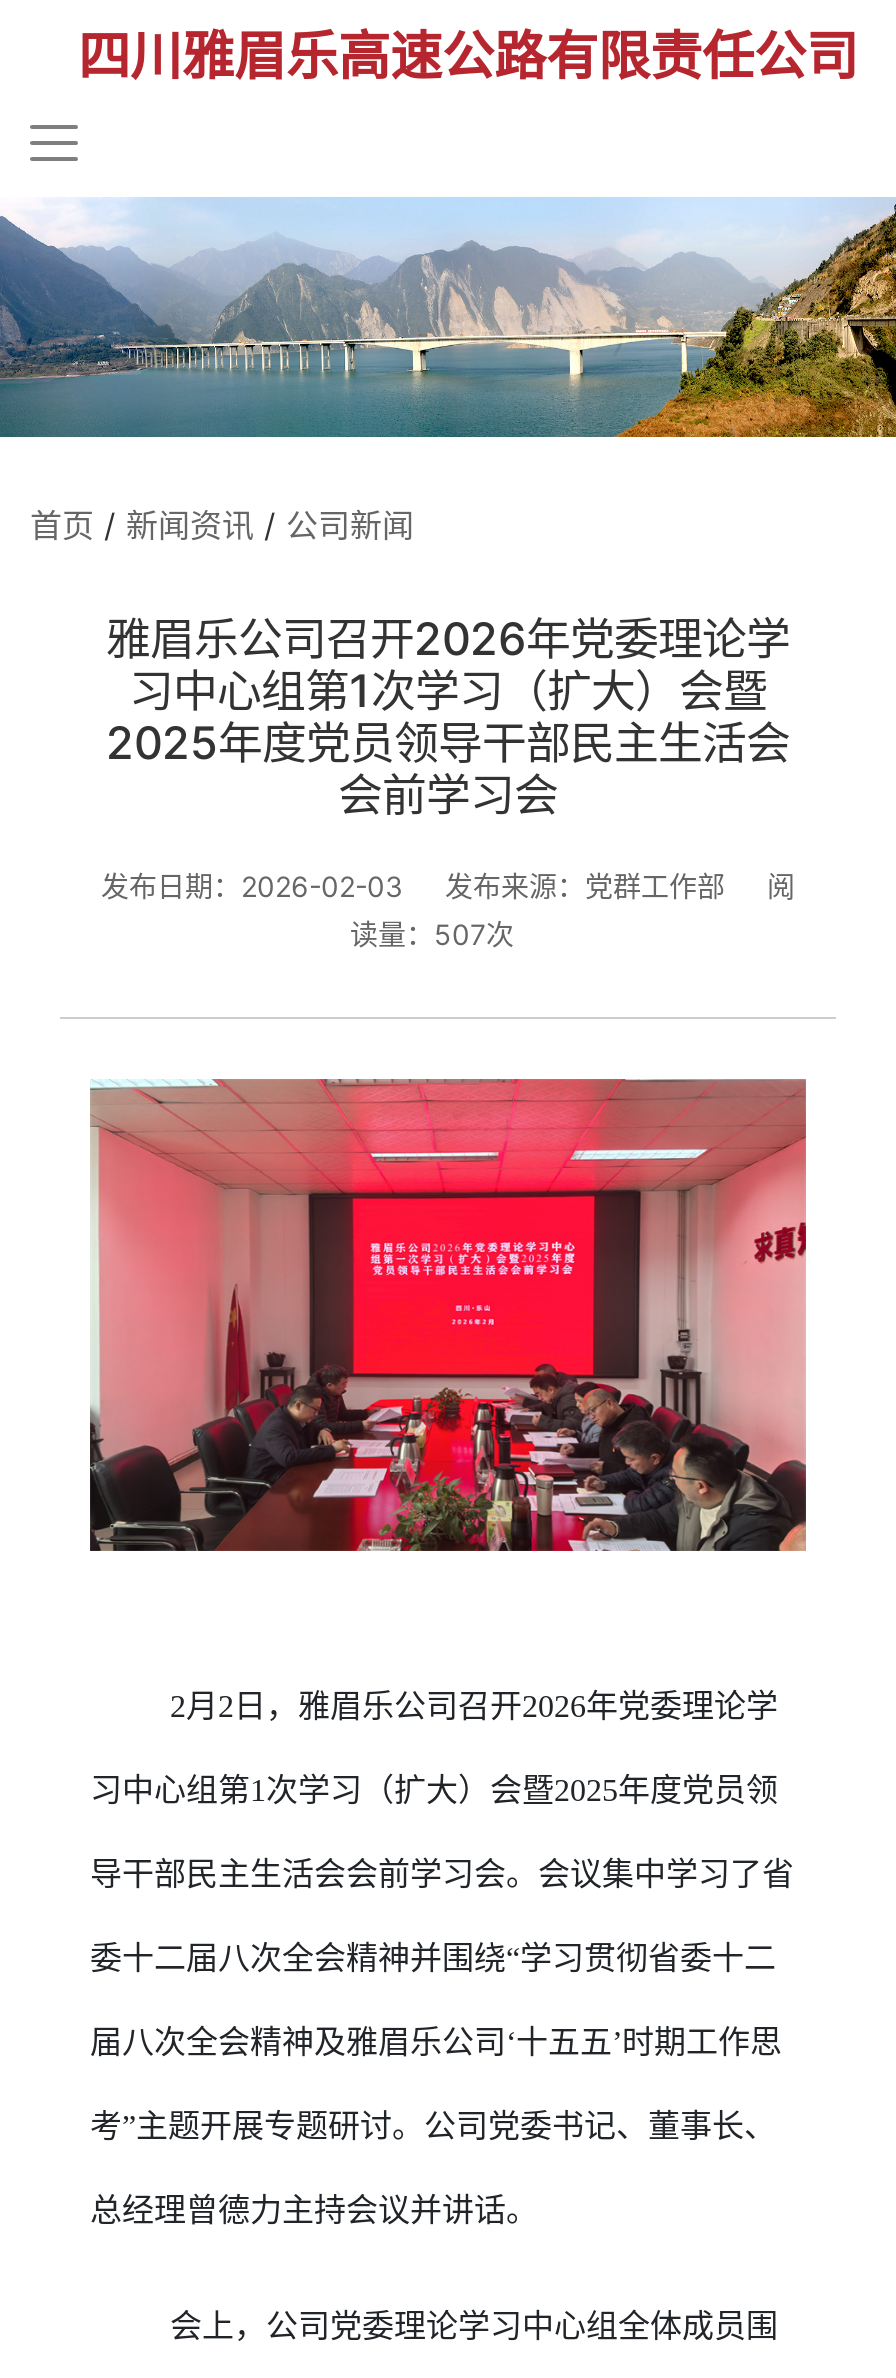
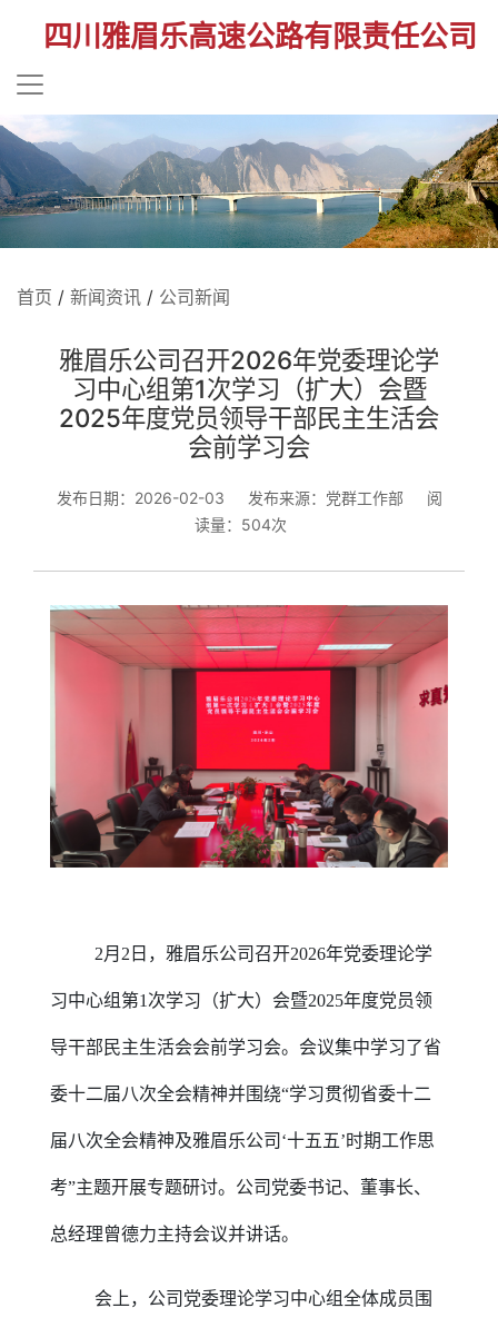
- 读量：507次
+ 读量：504次
